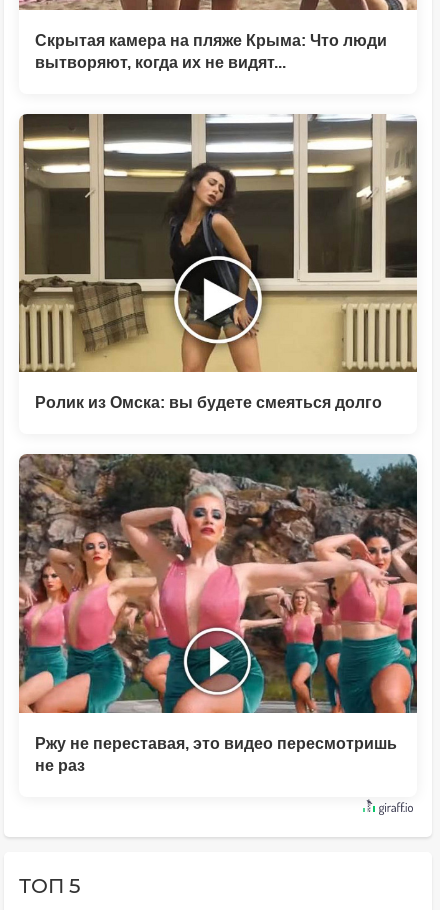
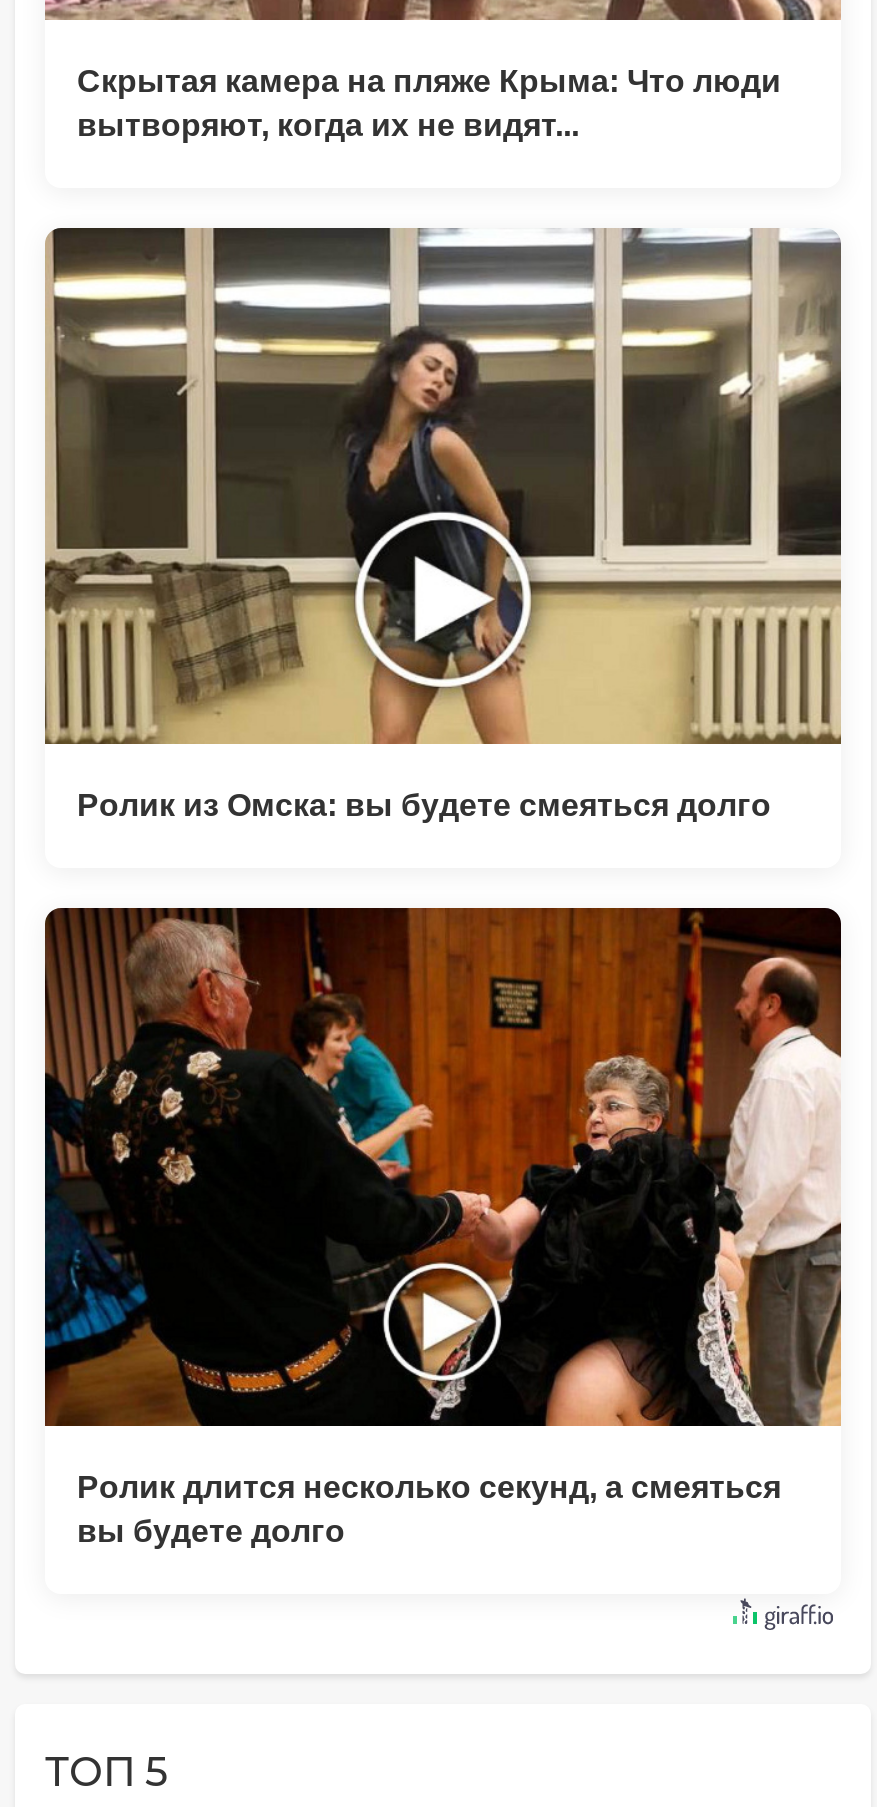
- [image]
- Ржу не переставая, это видео пересмотришь
- не раз
+ [image]
+ Ролик длится несколько секунд, а смеяться
+ вы будете долго
